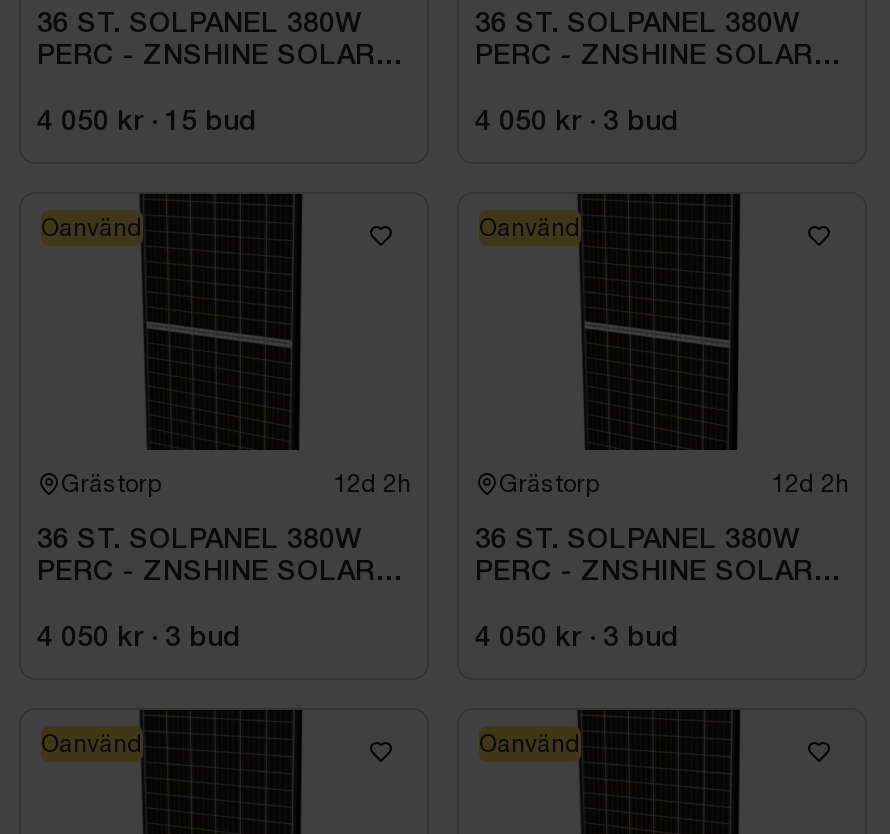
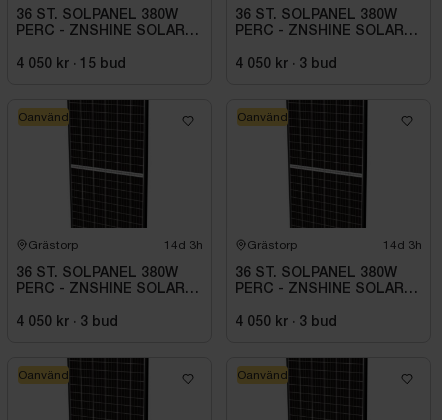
- 12d 2h
+ 14d 3h

- 12d 2h
+ 14d 3h
